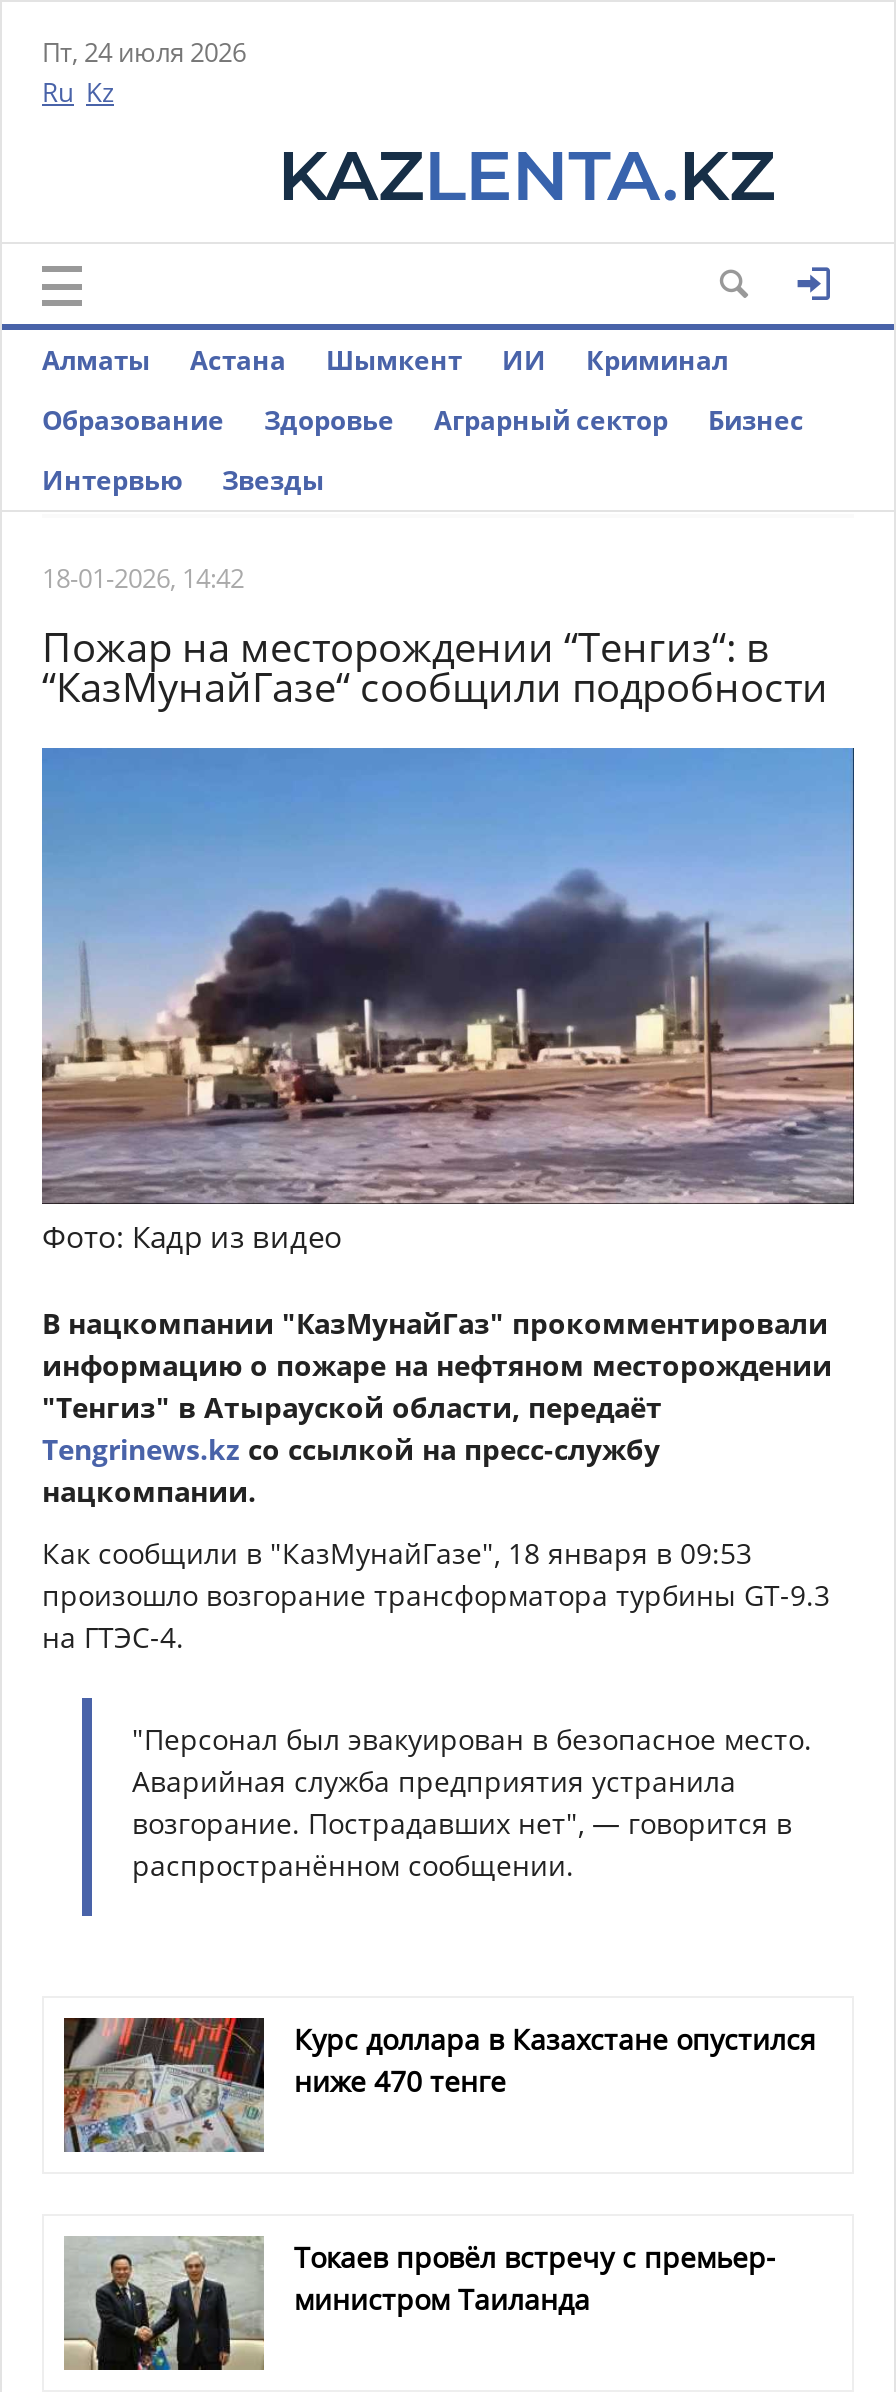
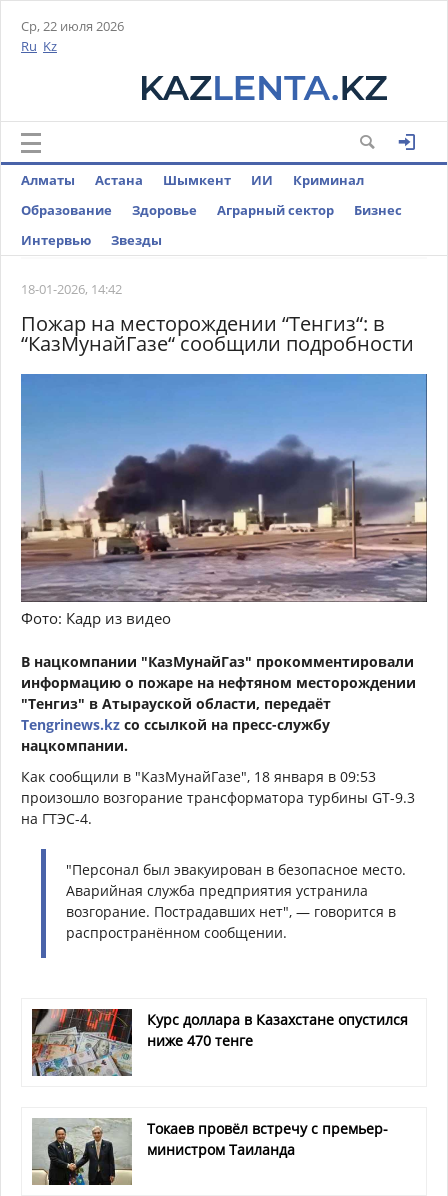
- Пт, 24 июля 2026
+ Ср, 22 июля 2026
